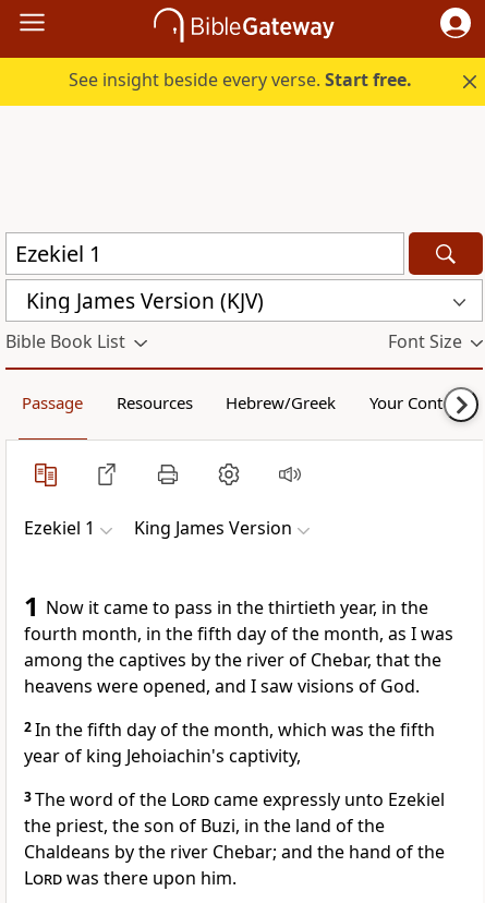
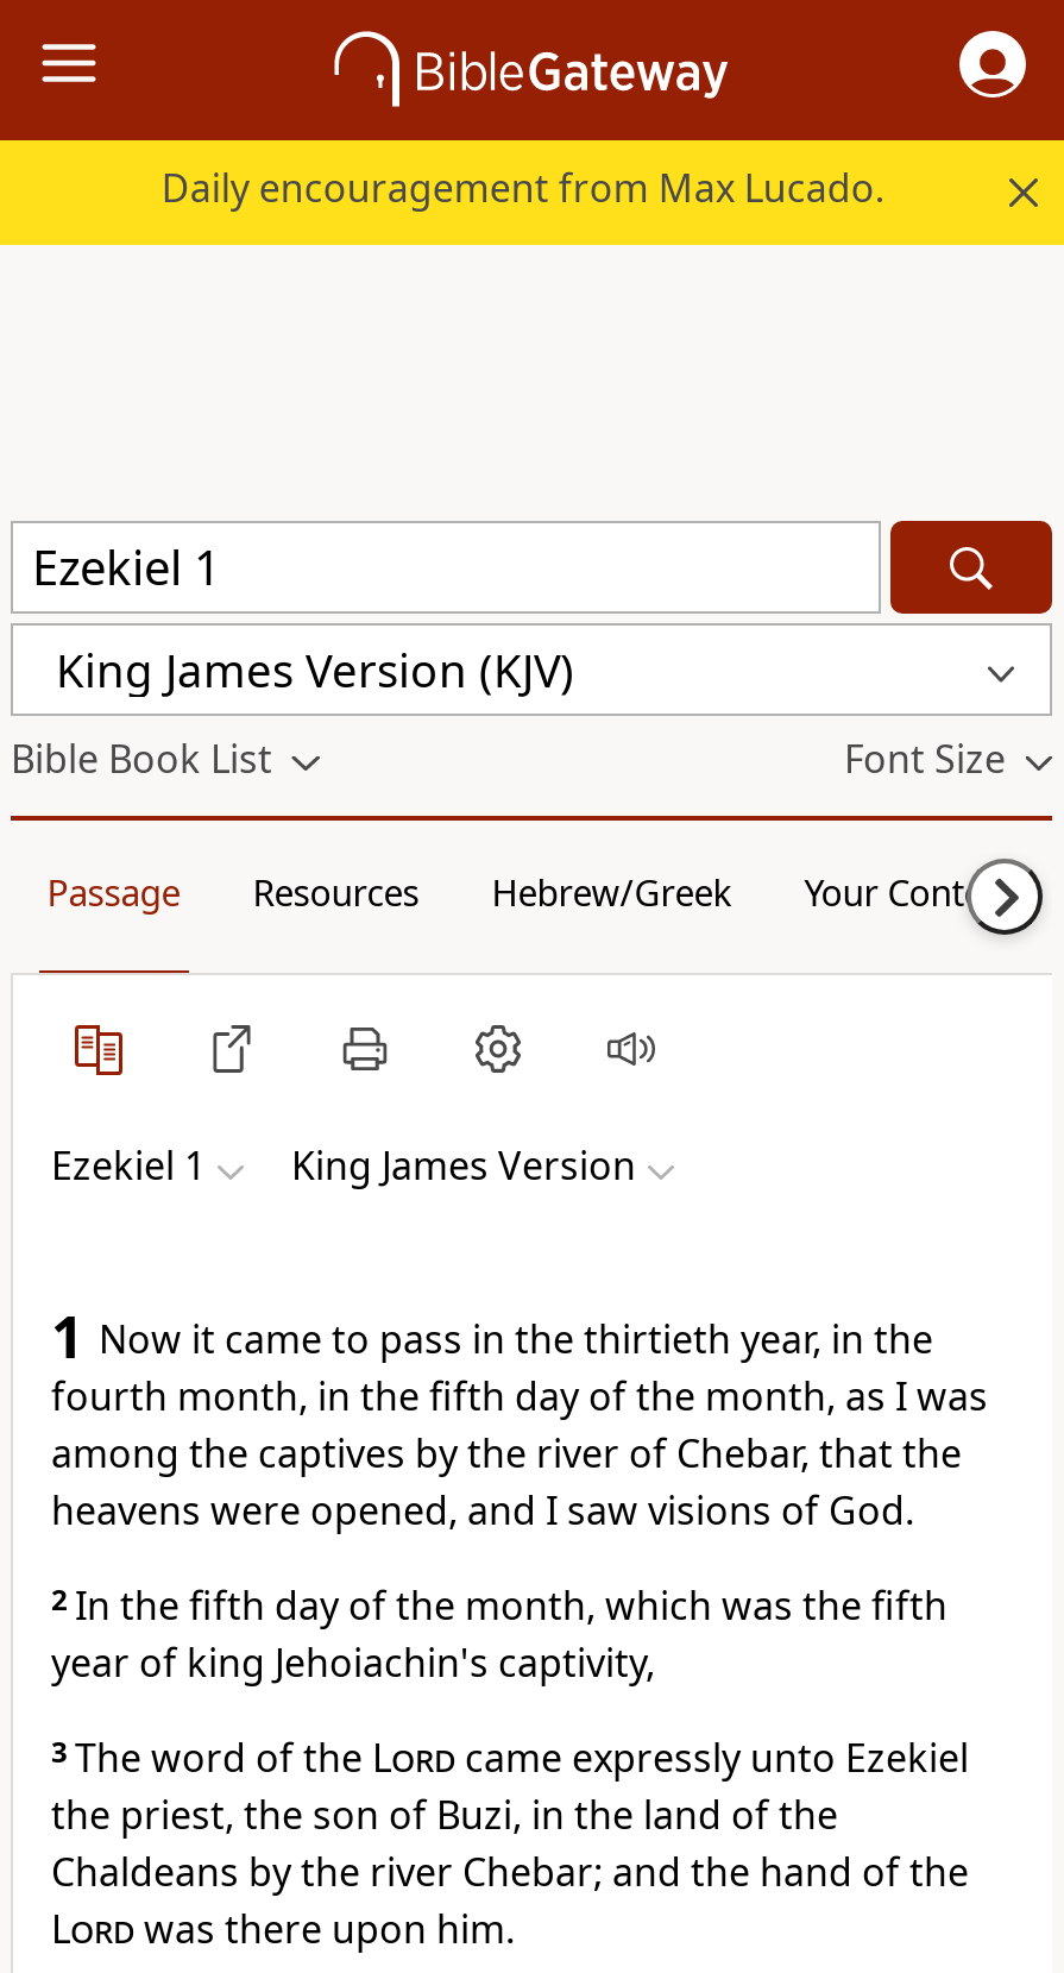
- See insight beside every verse. Start free.
+ Daily encouragement from Max Lucado.
